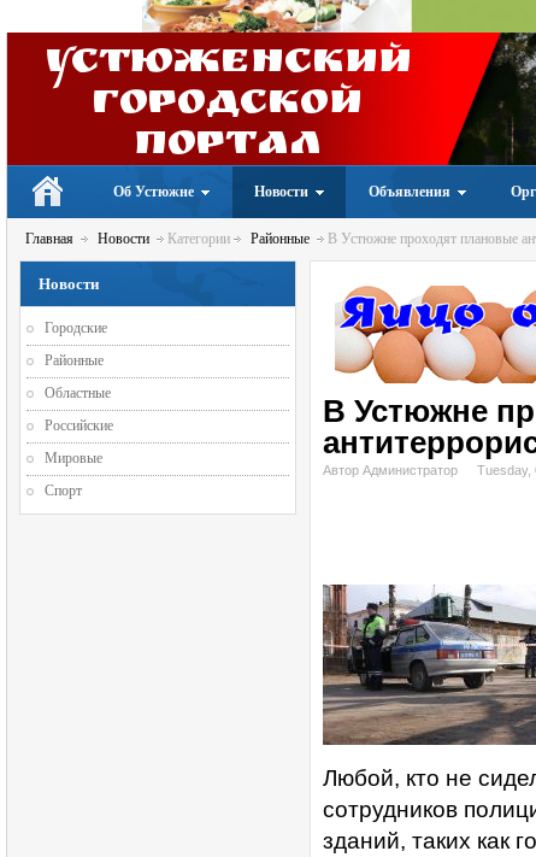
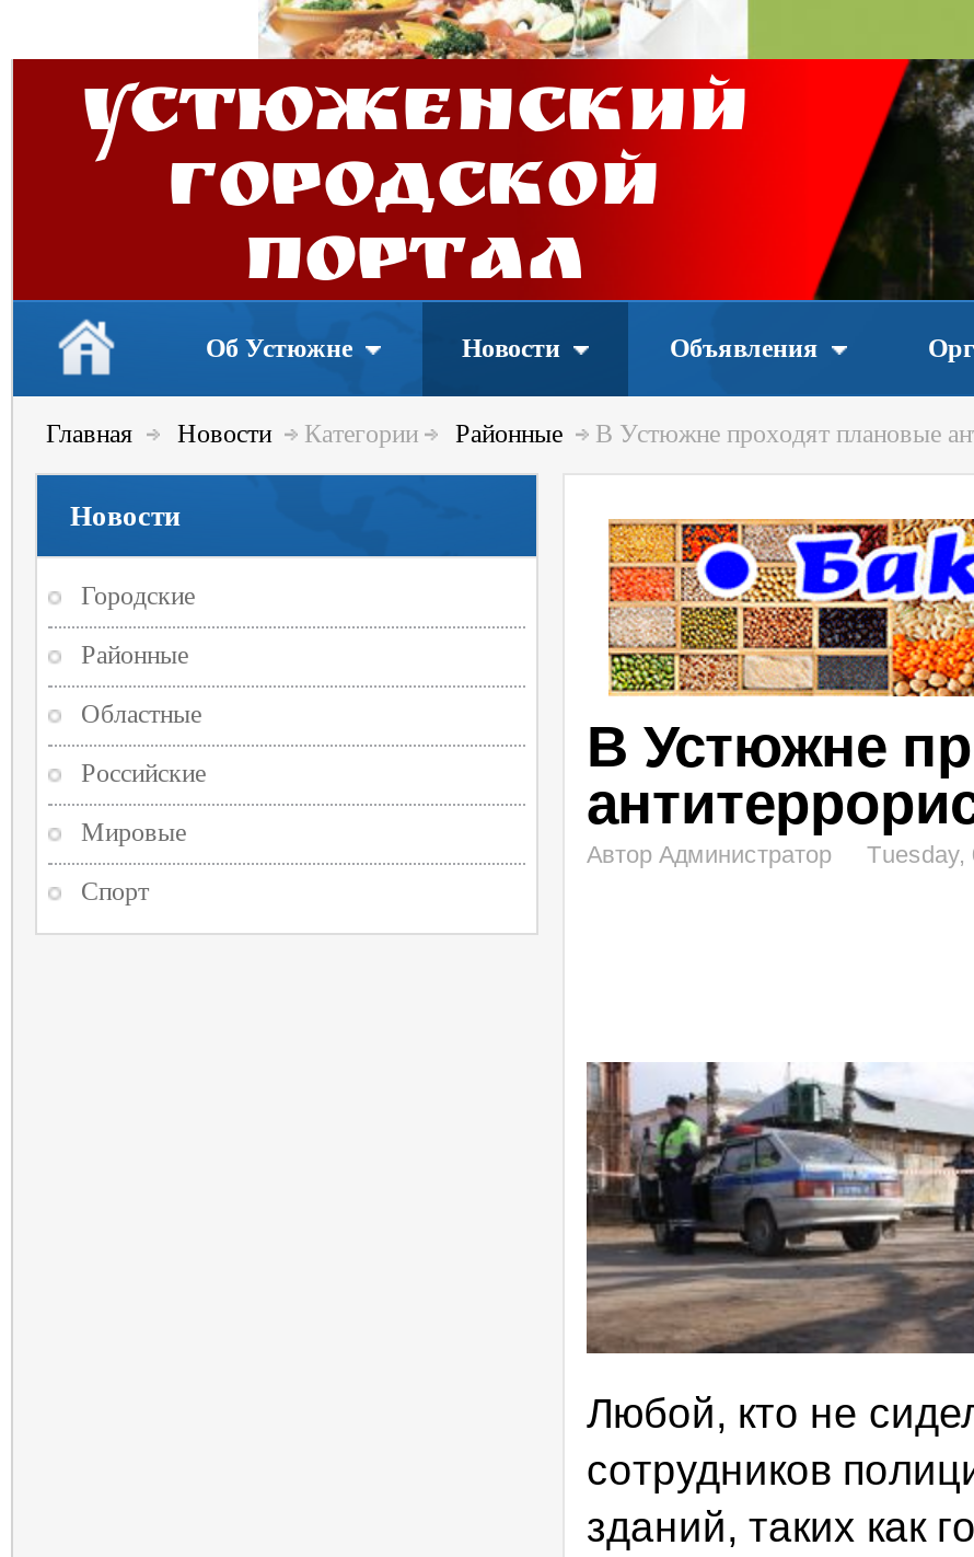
- [image]
+ [image]
